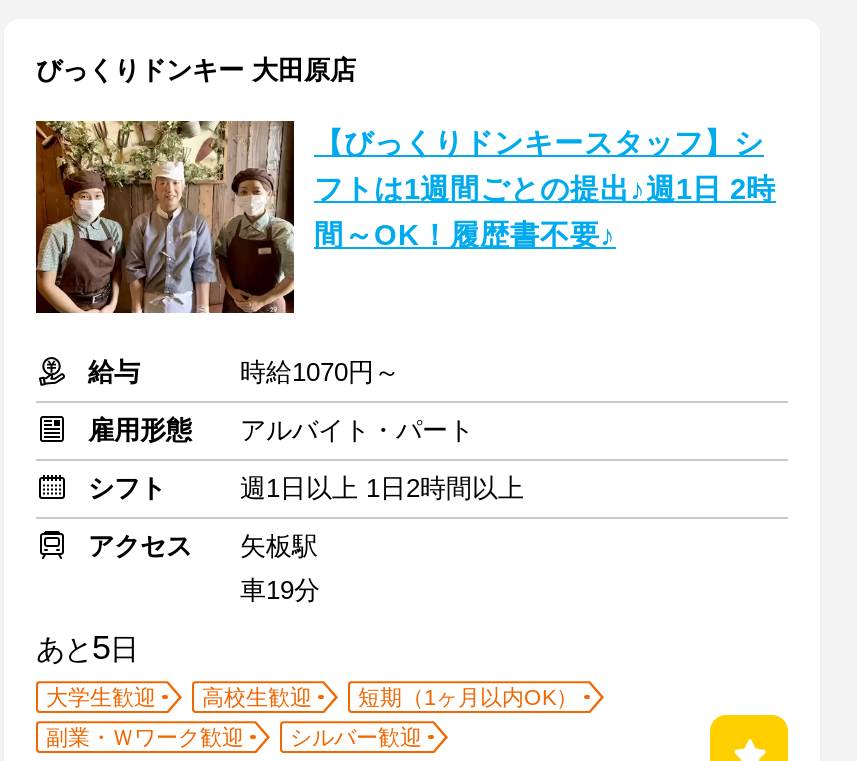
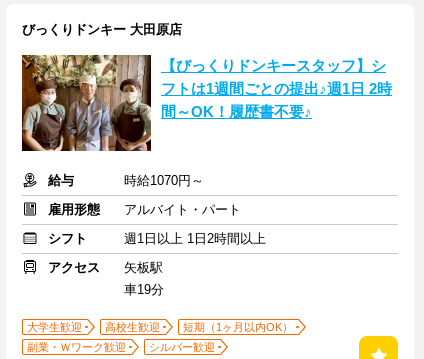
- あと5日
